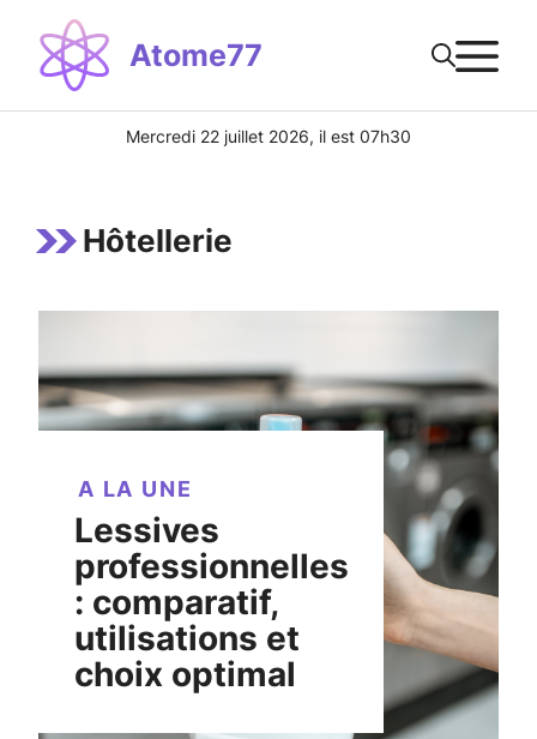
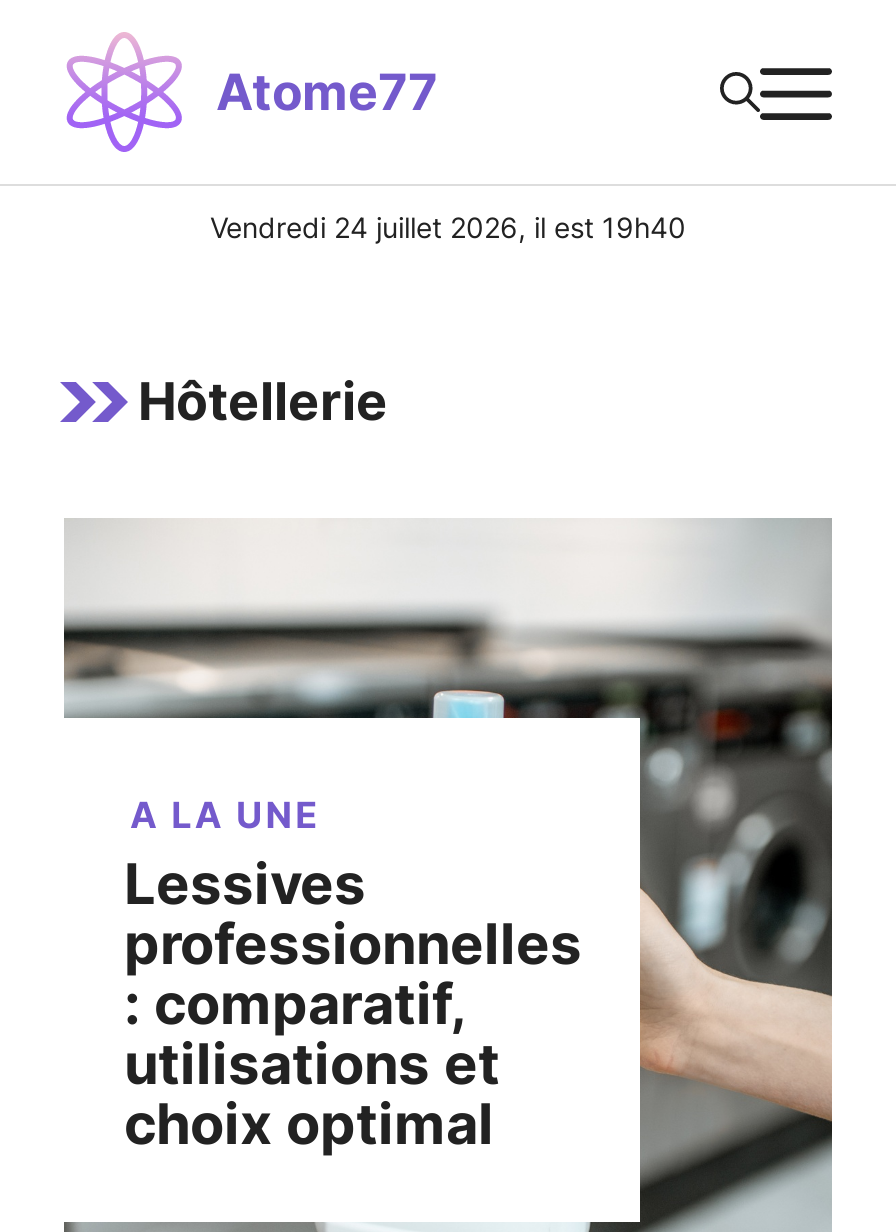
- Mercredi 22 juillet 2026, il est 07h30
+ Vendredi 24 juillet 2026, il est 19h40
